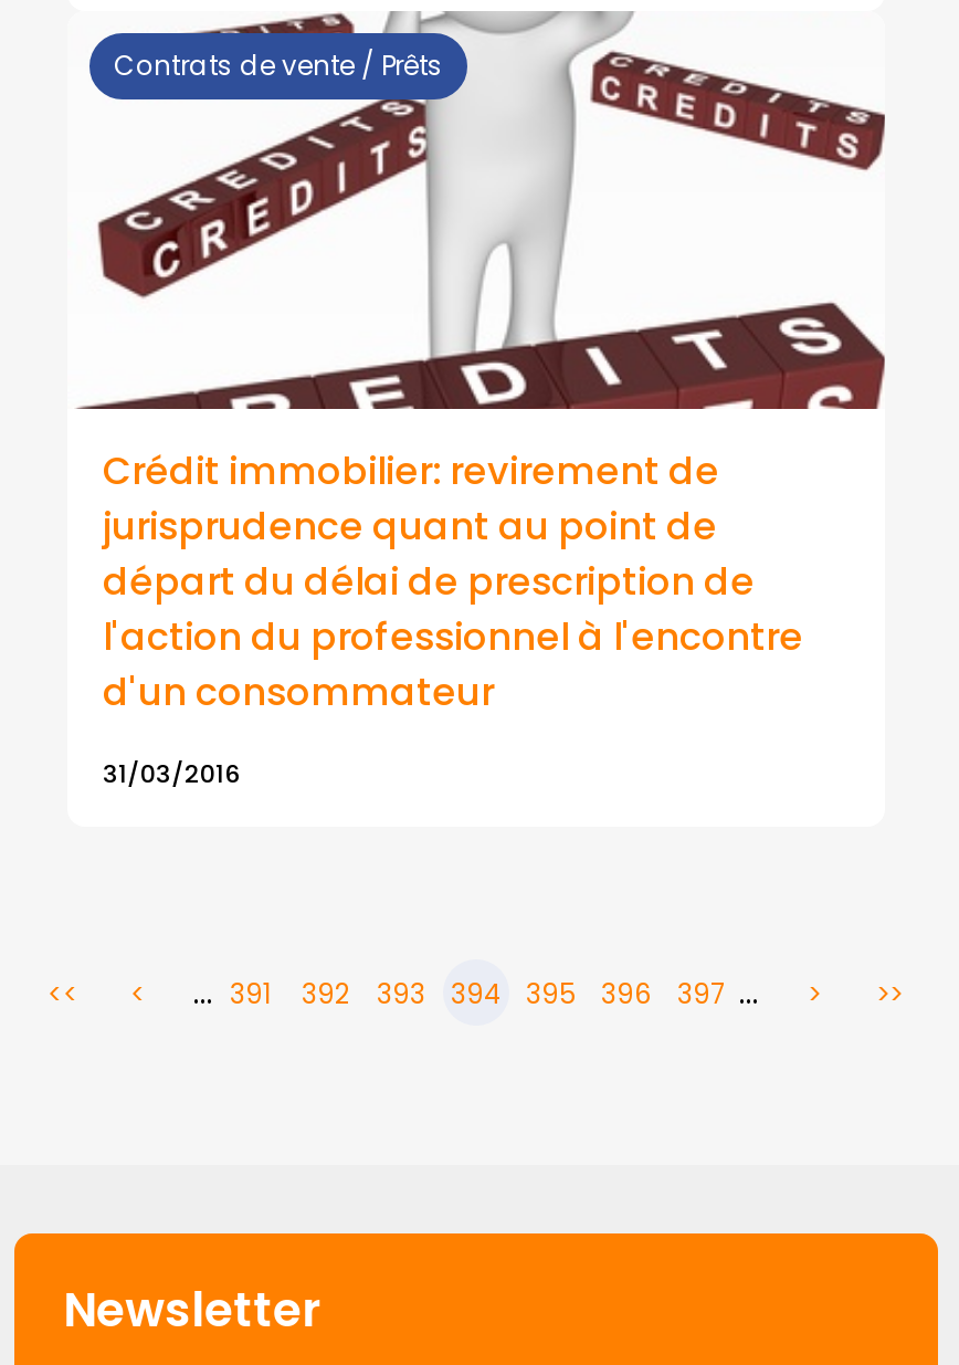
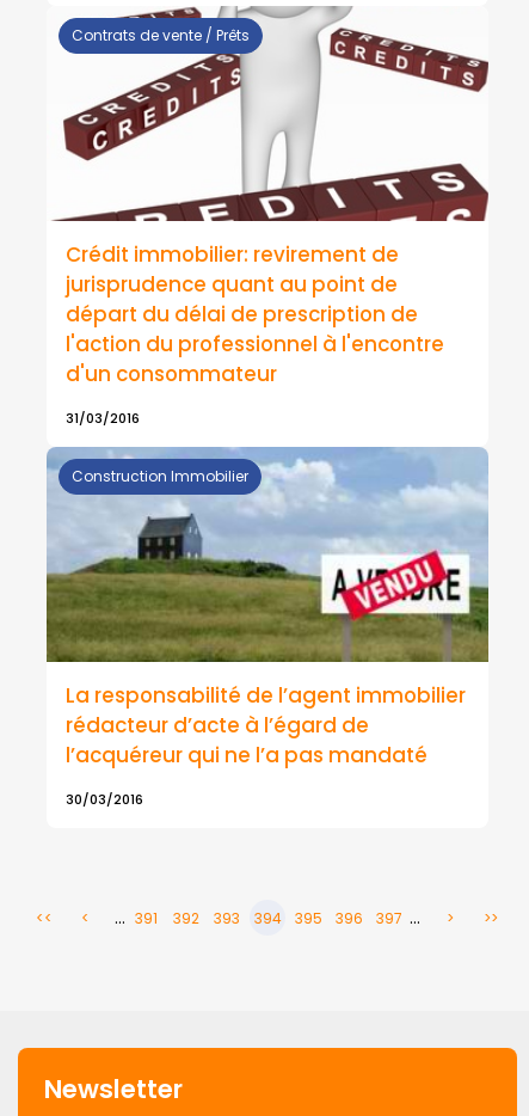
+ [image]
+ Construction Immobilier

+ La responsabilité de l’agent immobilier
+ rédacteur d’acte à l’égard de
+ l’acquéreur qui ne l’a pas mandaté
+ 30/03/2016
